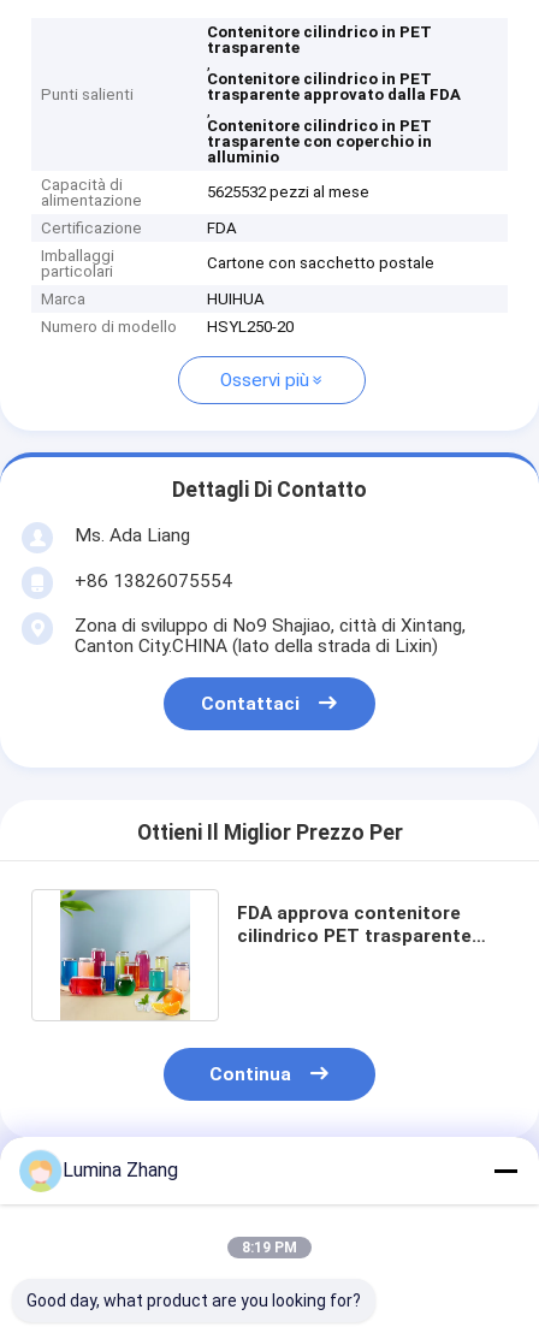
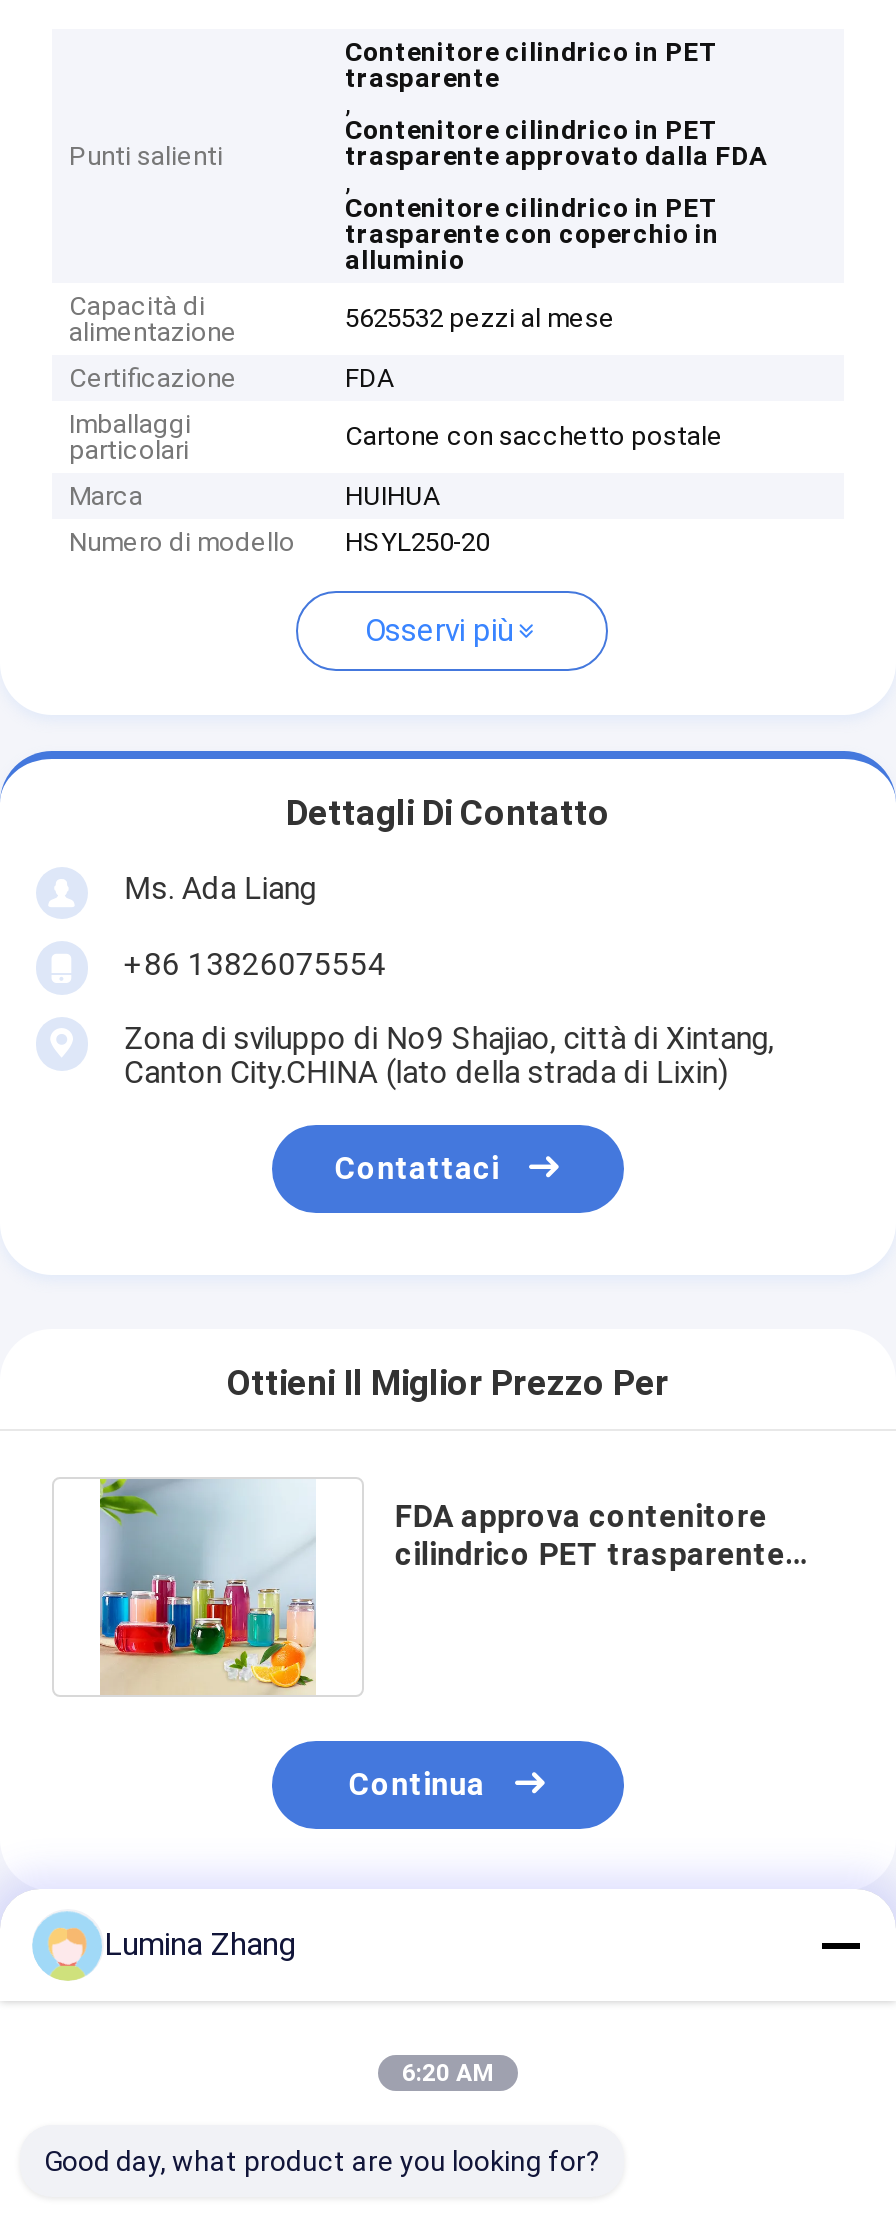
- 8:19 PM
+ 6:20 AM
